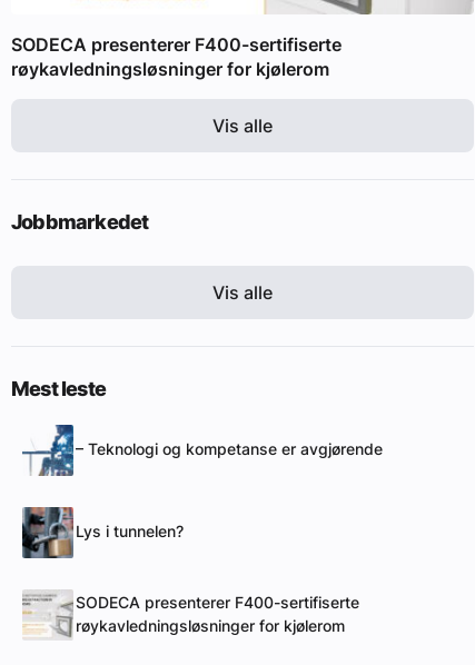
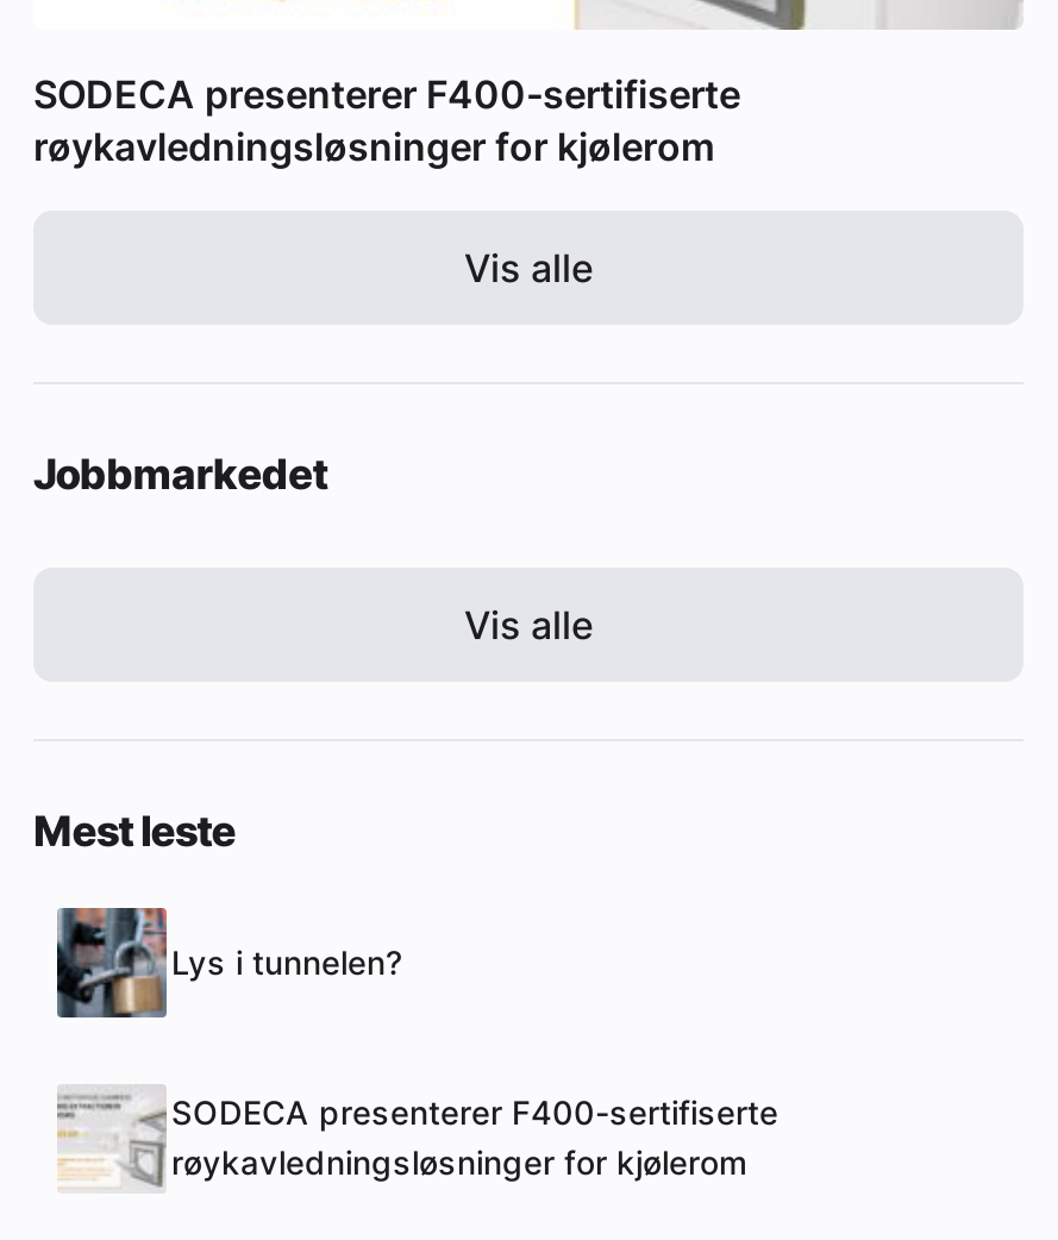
- [image]
- – Teknologi og kompetanse er avgjørende
